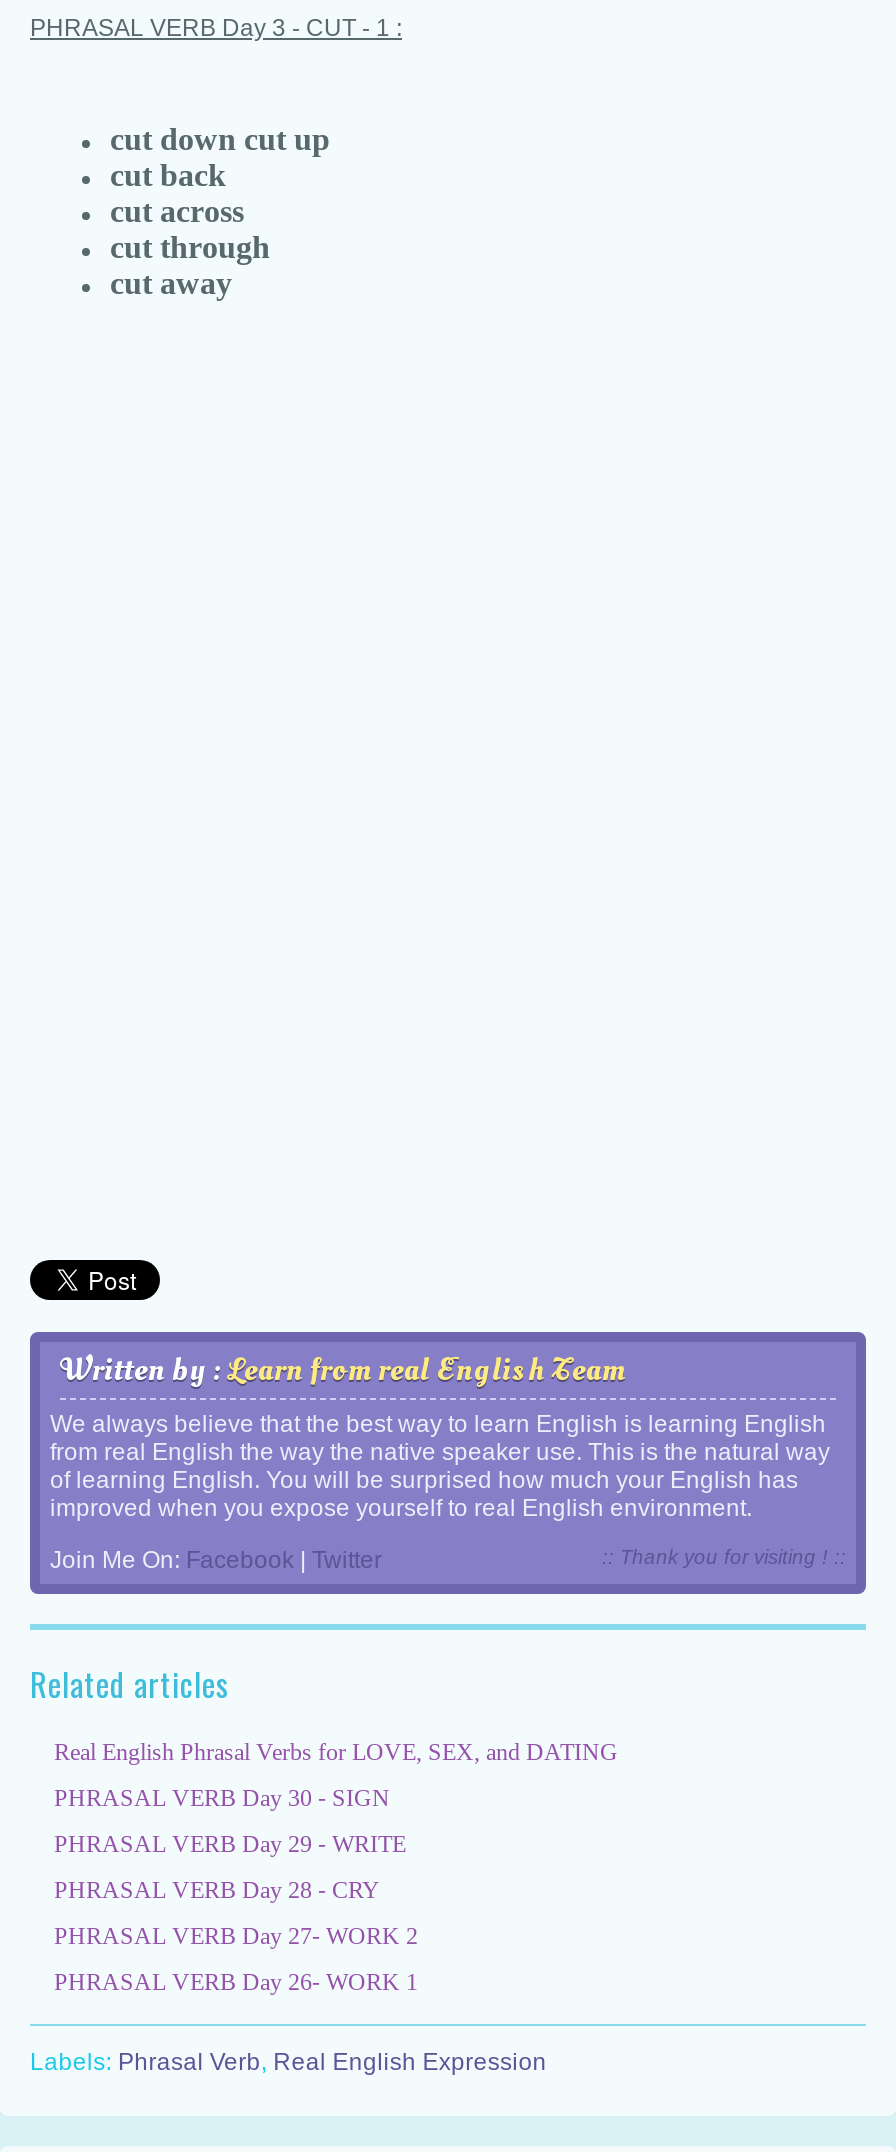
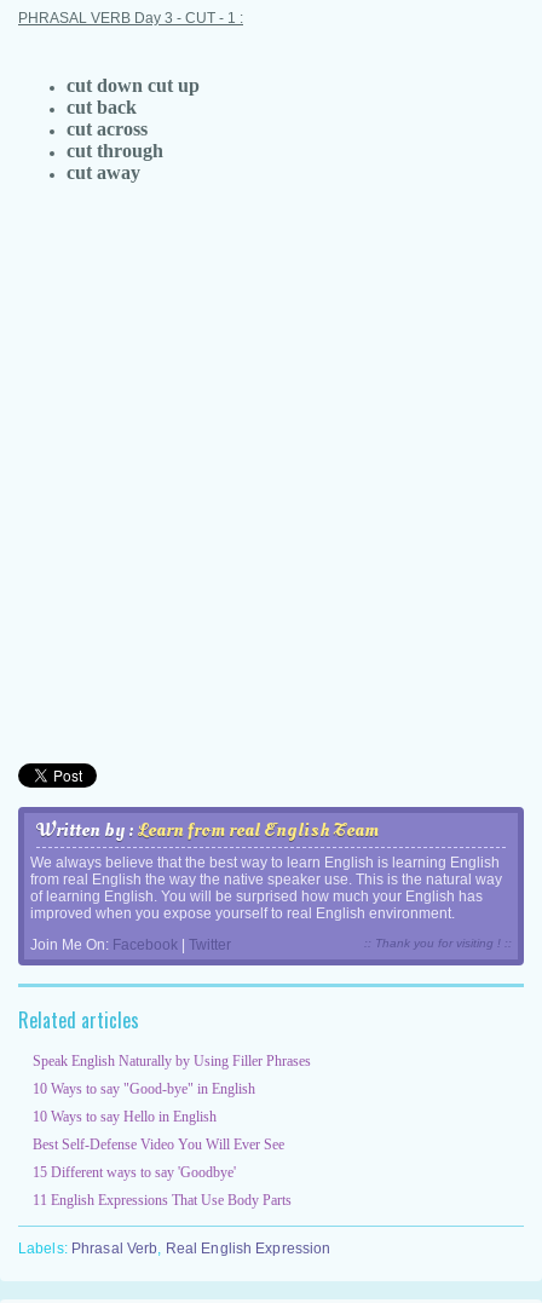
- Real English Phrasal Verbs for LOVE, SEX, and DATING
+ Speak English Naturally by Using Filler Phrases

- PHRASAL VERB Day 30 - SIGN
+ 10 Ways to say "Good-bye" in English

- PHRASAL VERB Day 29 - WRITE
+ 10 Ways to say Hello in English

- PHRASAL VERB Day 28 - CRY
+ Best Self-Defense Video You Will Ever See

- PHRASAL VERB Day 27- WORK 2
+ 15 Different ways to say 'Goodbye'

- PHRASAL VERB Day 26- WORK 1
+ 11 English Expressions That Use Body Parts
